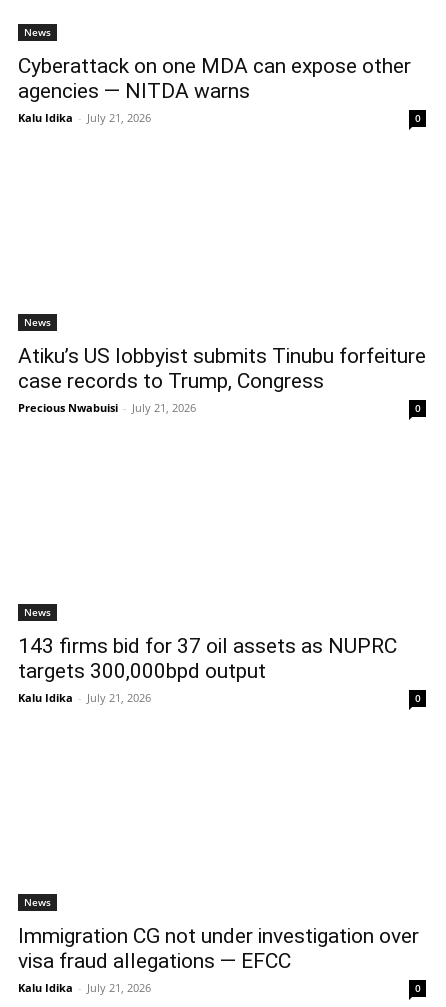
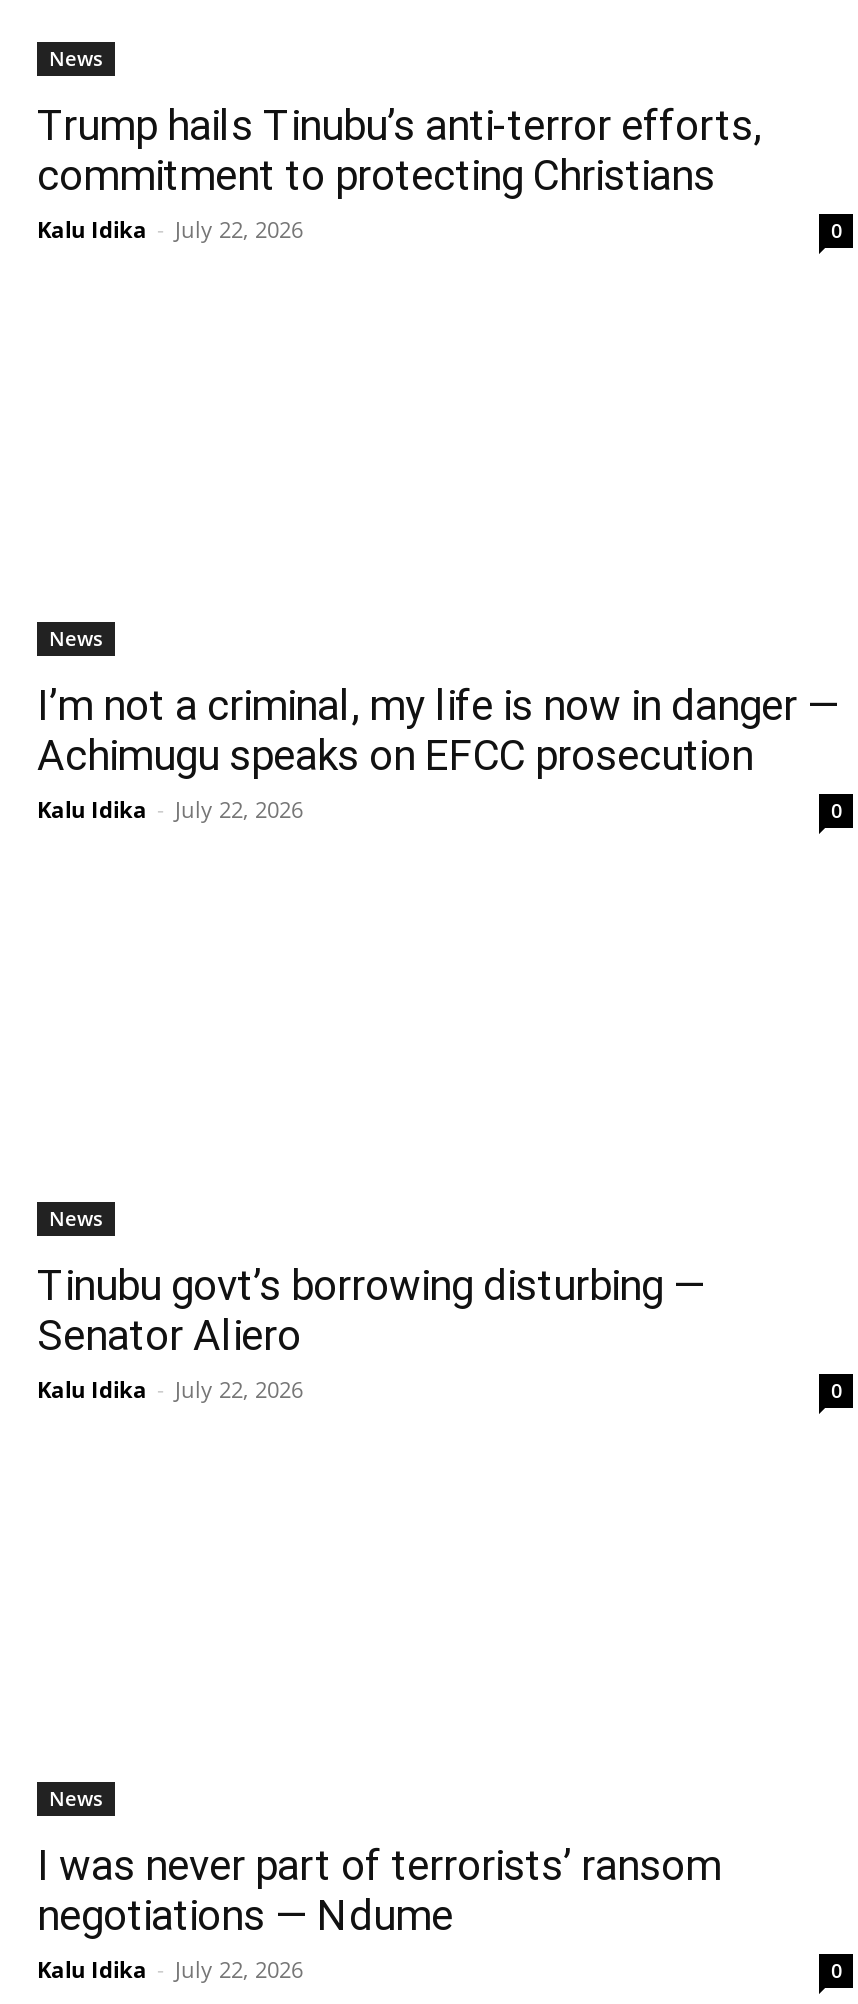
- Cyberattack on one MDA can expose other
- agencies — NITDA warns
- Kalu Idika - July 21, 2026
+ Trump hails Tinubu’s anti-terror efforts,
+ commitment to protecting Christians
+ Kalu Idika - July 22, 2026

- Atiku’s US lobbyist submits Tinubu forfeiture
- case records to Trump, Congress
- Precious Nwabuisi - July 21, 2026
+ I’m not a criminal, my life is now in danger —
+ Achimugu speaks on EFCC prosecution
+ Kalu Idika - July 22, 2026

- 143 firms bid for 37 oil assets as NUPRC
- targets 300,000bpd output
- Kalu Idika - July 21, 2026
+ Tinubu govt’s borrowing disturbing —
+ Senator Aliero
+ Kalu Idika - July 22, 2026

- Immigration CG not under investigation over
- visa fraud allegations — EFCC
- Kalu Idika - July 21, 2026
+ I was never part of terrorists’ ransom
+ negotiations — Ndume
+ Kalu Idika - July 22, 2026
